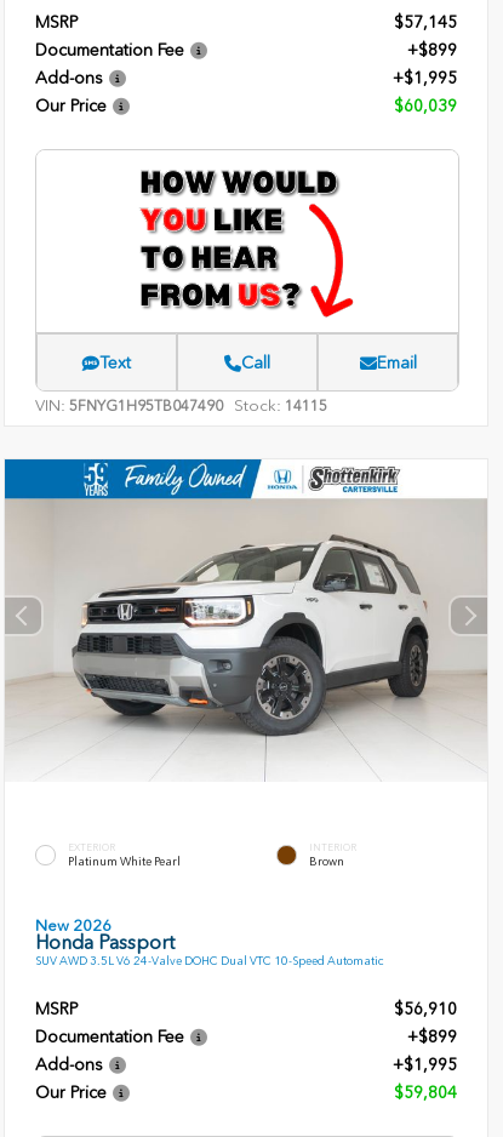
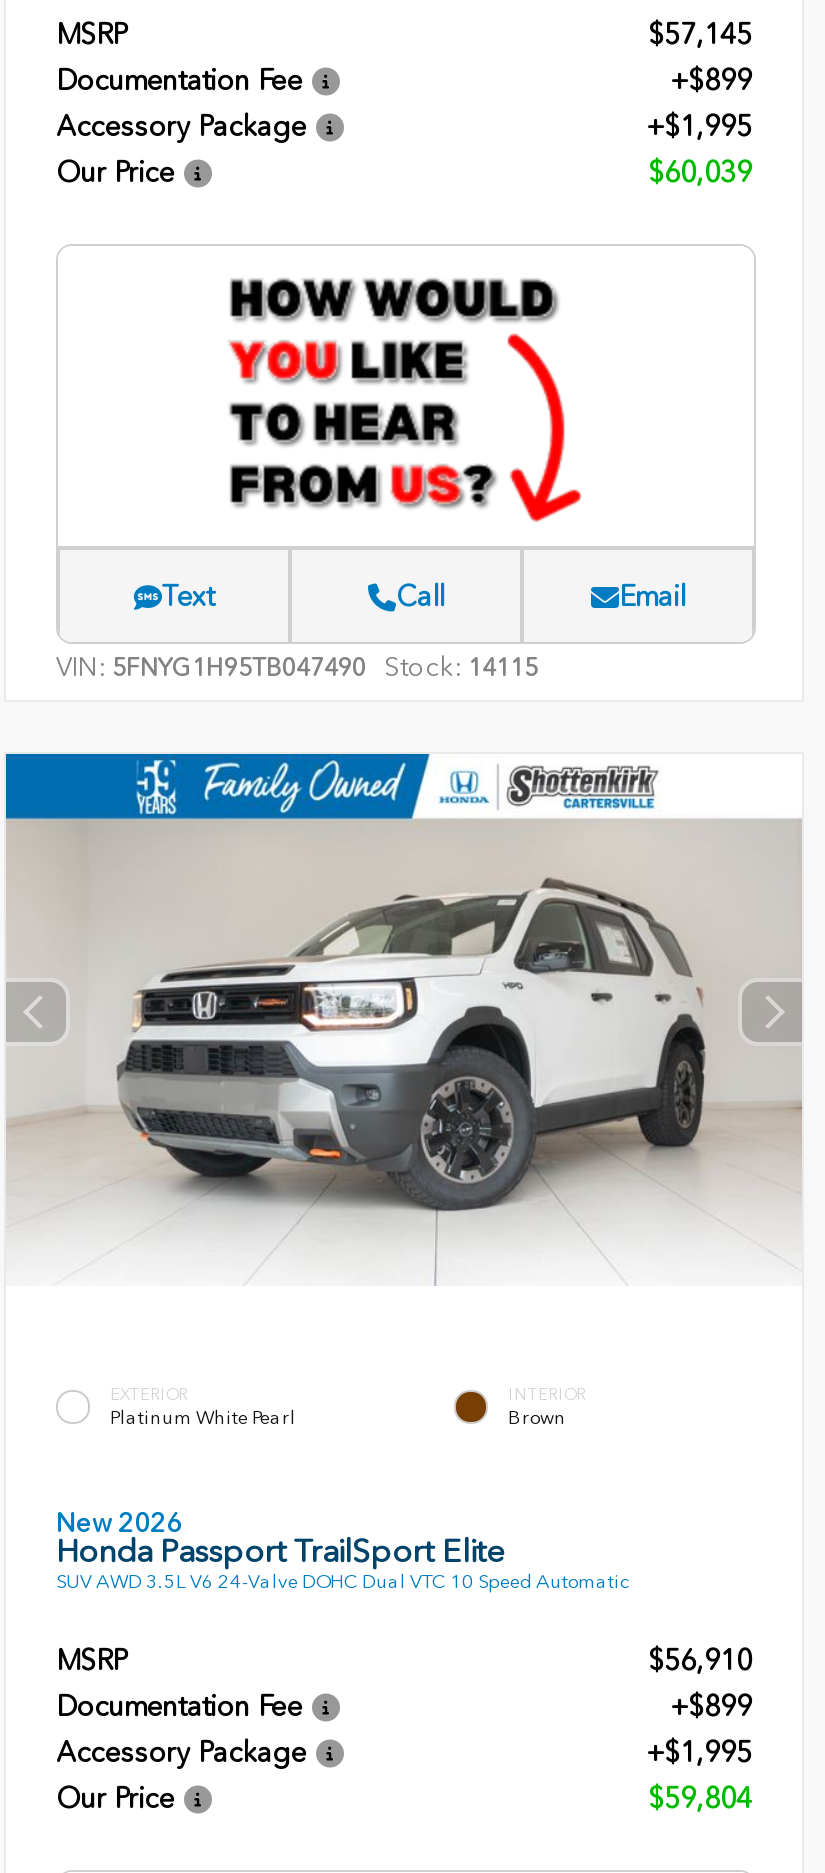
- Add-ons
+ Accessory Package

- Honda Passport
- SUV AWD 3.5L V6 24-Valve DOHC Dual VTC 10-Speed Automatic
+ Honda Passport TrailSport Elite
+ SUV AWD 3.5L V6 24-Valve DOHC Dual VTC 10 Speed Automatic

- Add-ons
+ Accessory Package
